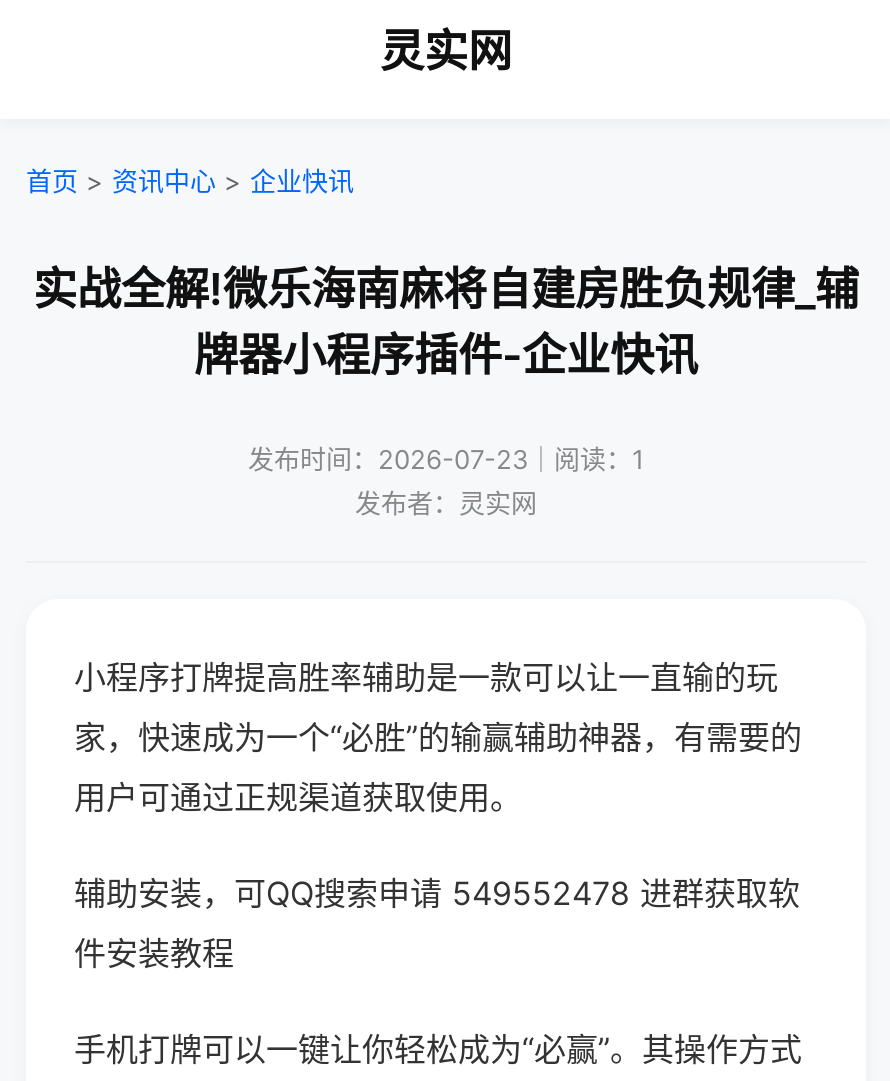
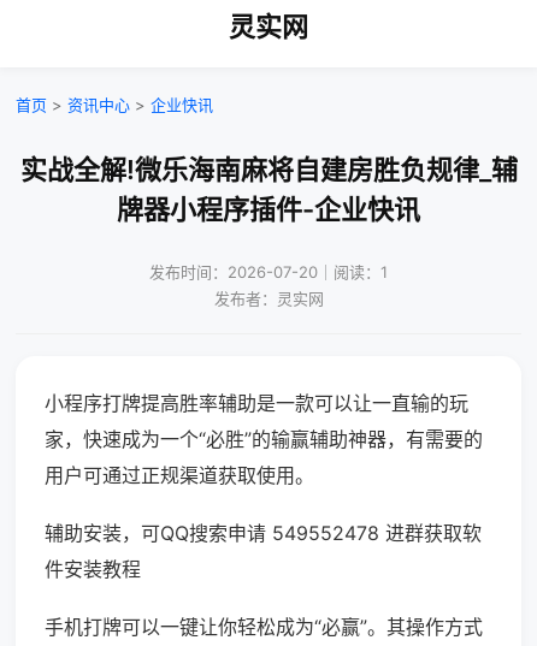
- 发布时间：2026-07-23｜阅读：1
+ 发布时间：2026-07-20｜阅读：1
